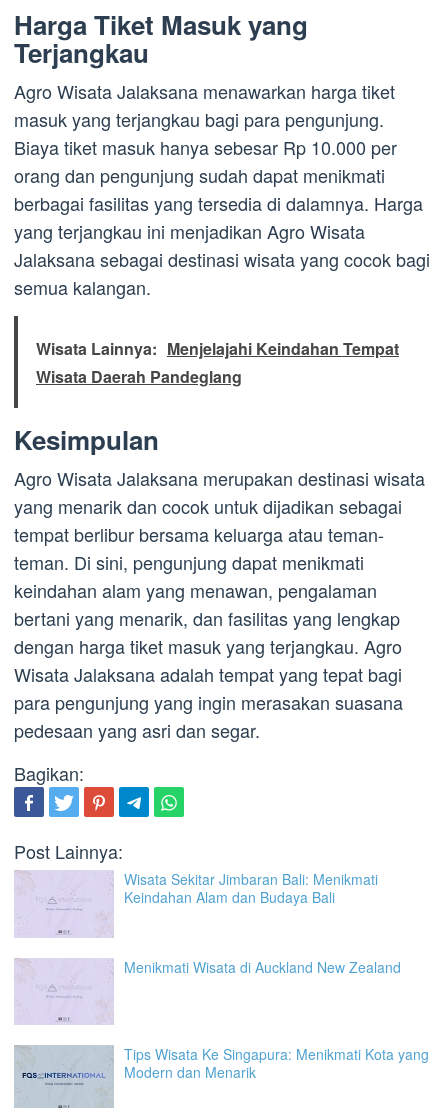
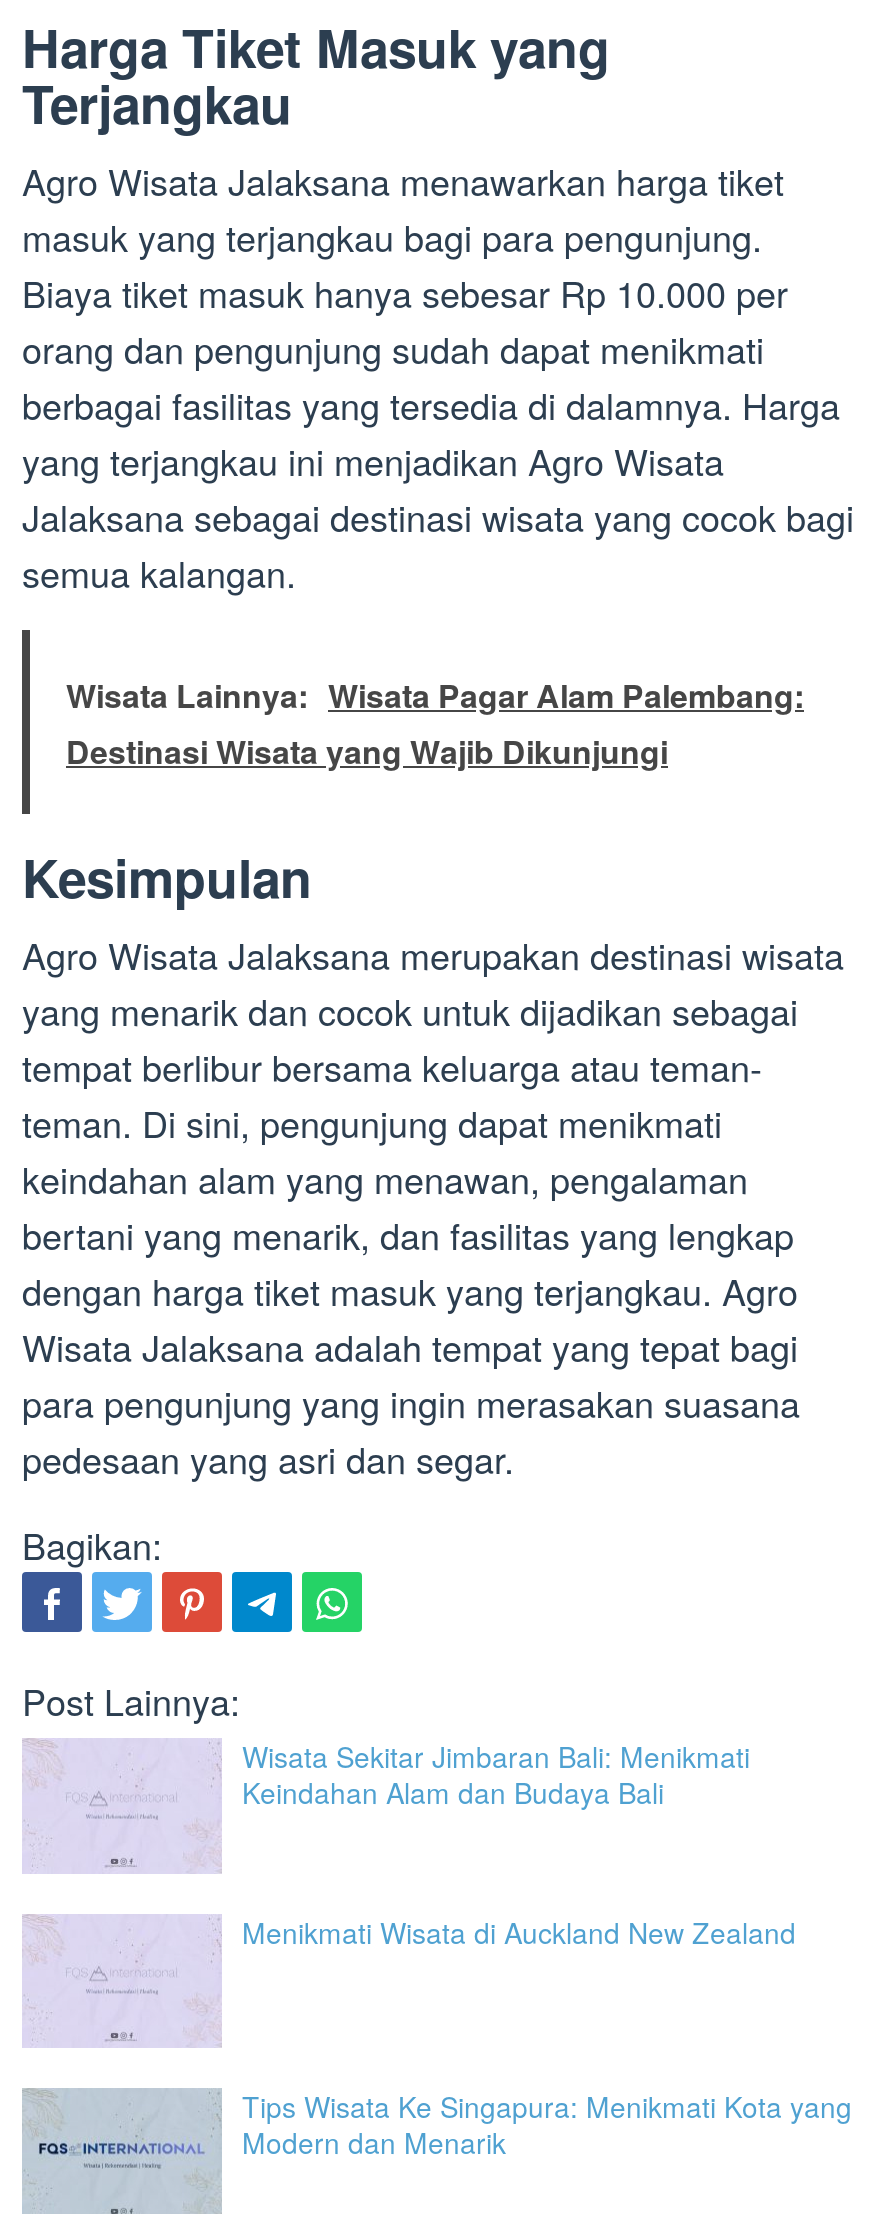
- Wisata Lainnya: Menjelajahi Keindahan Tempat
- Wisata Daerah Pandeglang
+ Wisata Lainnya: Wisata Pagar Alam Palembang:
+ Destinasi Wisata yang Wajib Dikunjungi
